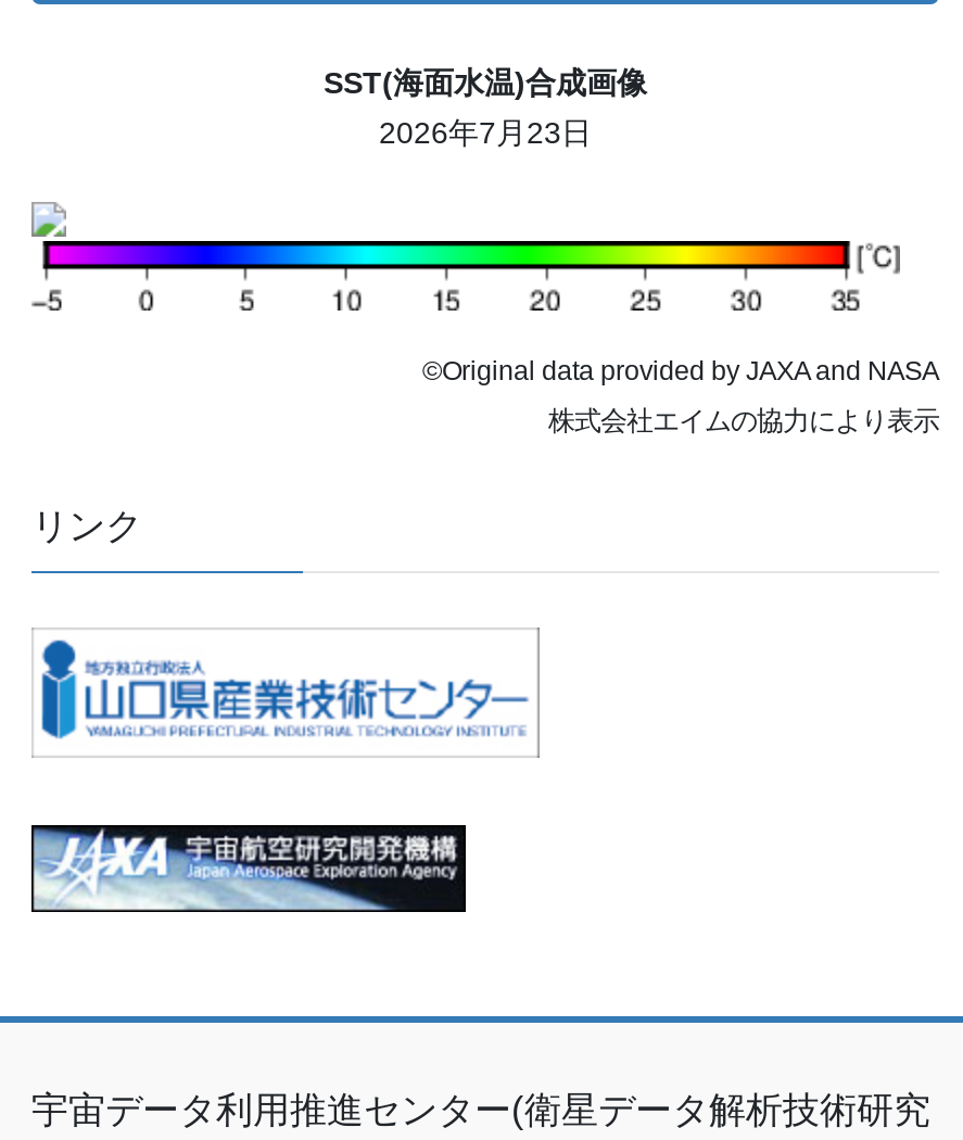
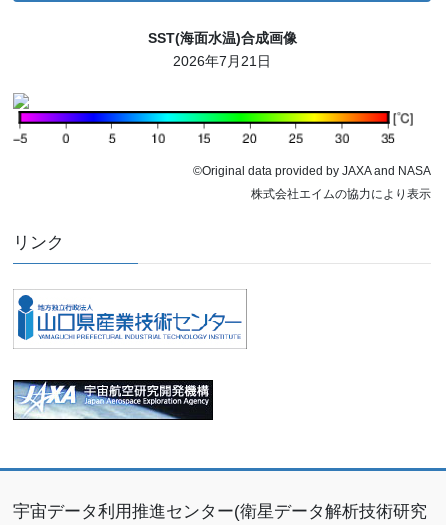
- 2026年7月23日
+ 2026年7月21日
